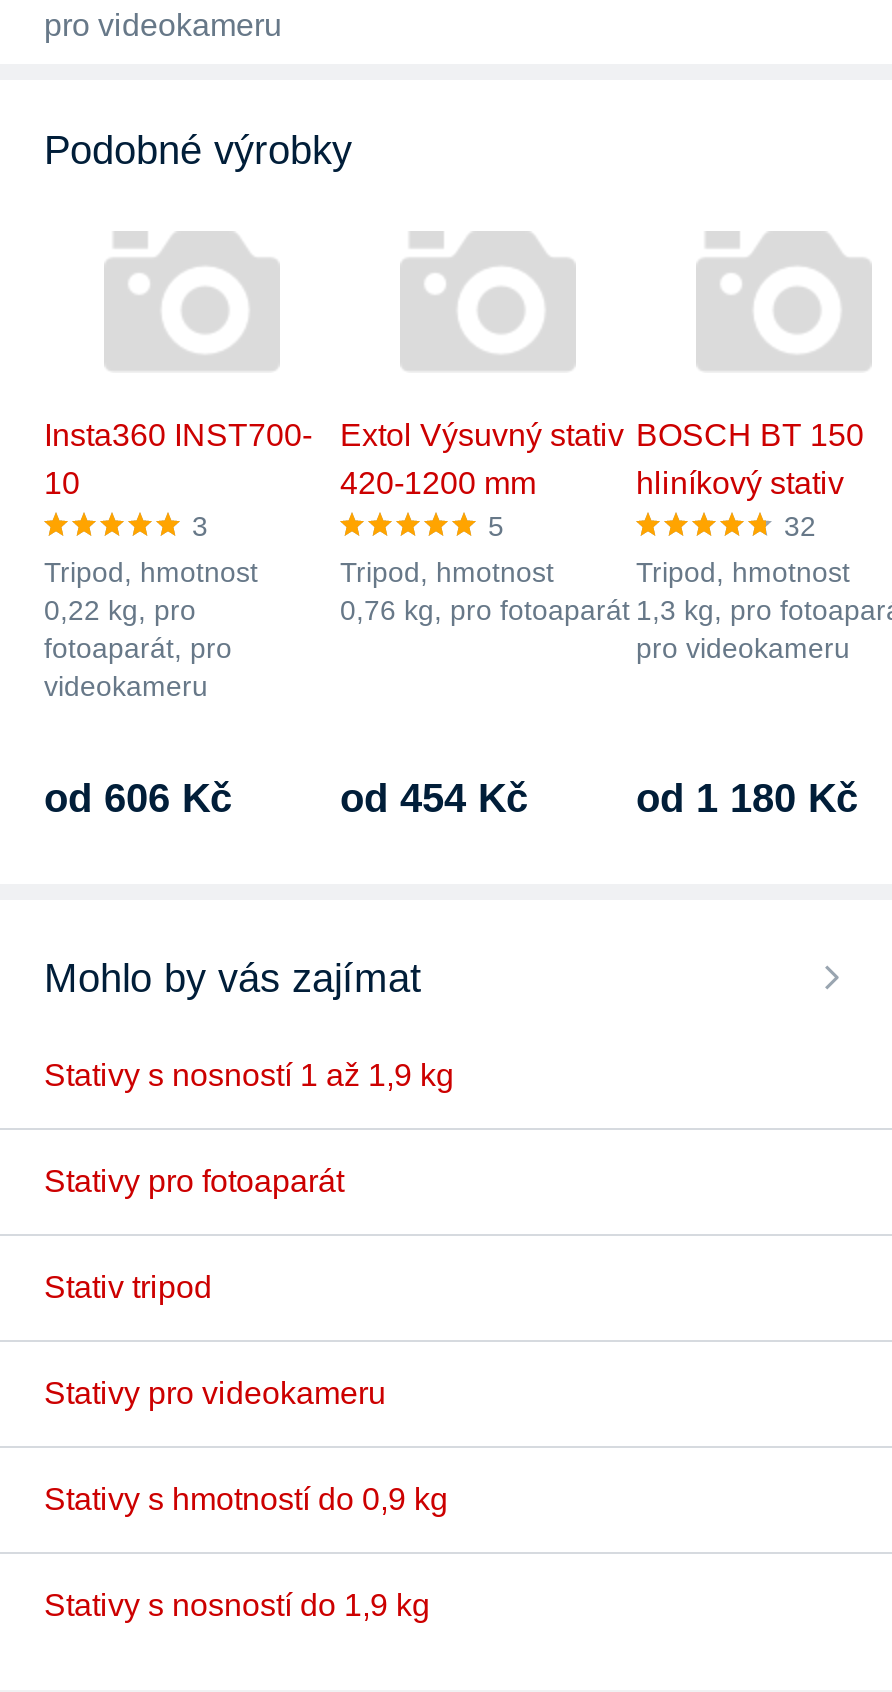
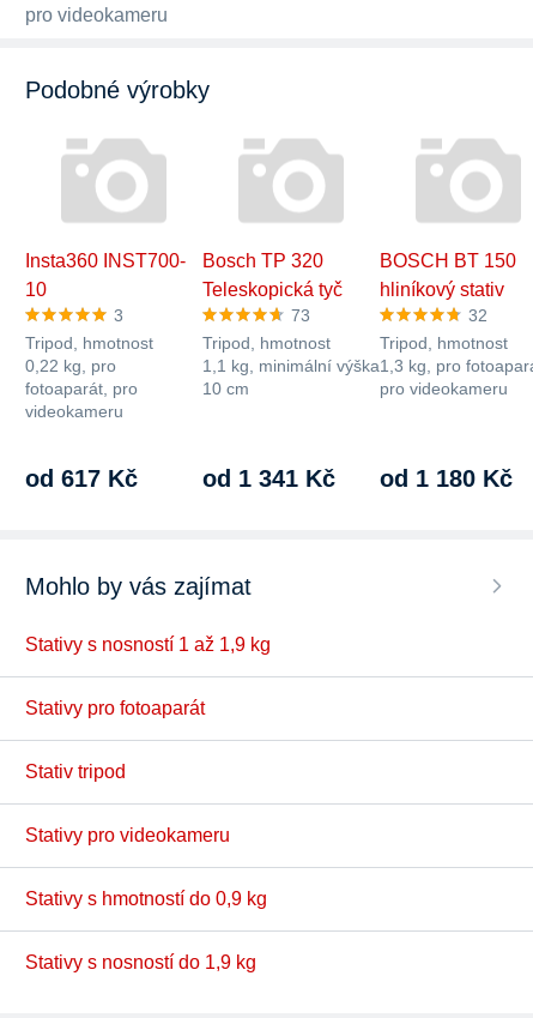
- Extol Výsuvný stativ
- 420-1200 mm
- 5
+ Bosch TP 320
+ Teleskopická tyč
+ 73

- 0,76 kg, pro fotoaparát
+ 1,1 kg, minimální výška
+ 10 cm

- od 606 Kč
+ od 617 Kč

- od 454 Kč
+ od 1 341 Kč
